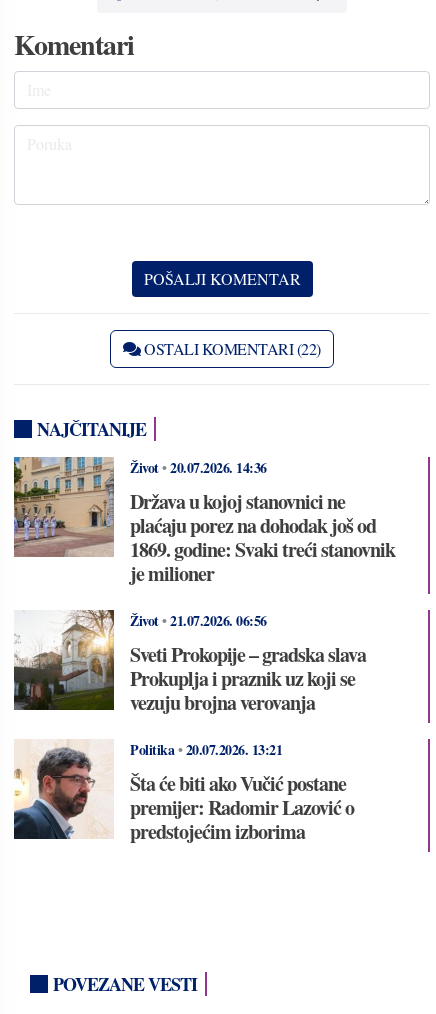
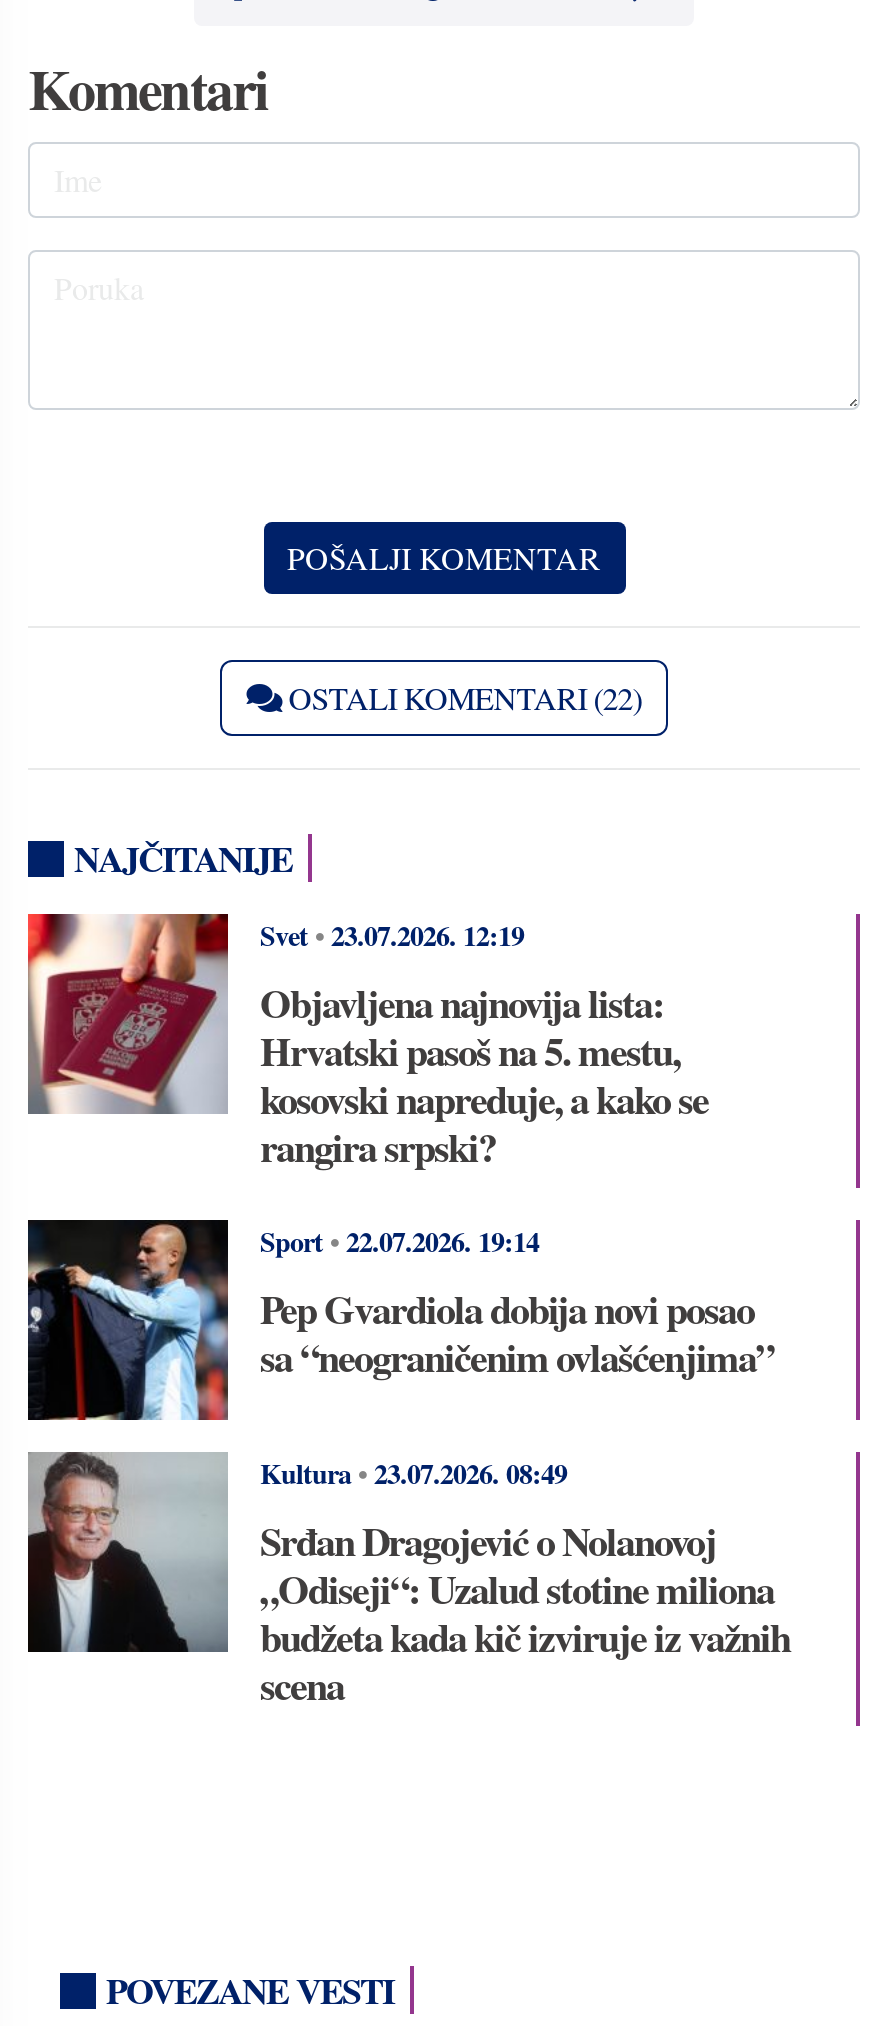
- [image]
- Život •20.07.2026. 14:36
- Država u kojoj stanovnici ne
- plaćaju porez na dohodak još od
- 1869. godine: Svaki treći stanovnik
- je milioner
+ [image]
+ Svet •23.07.2026. 12:19
+ Objavljena najnovija lista:
+ Hrvatski pasoš na 5. mestu,
+ kosovski napreduje, a kako se
+ rangira srpski?

- [image]
- Život • 21.07.2026. 06:56
- Sveti Prokopije – gradska slava
- Prokuplja i praznik uz koji se
- vezuju brojna verovanja
+ [image]
+ Sport •22.07.2026. 19:14
+ Pep Gvardiola dobija novi posao
+ sa “neograničenim ovlašćenjima”

- [image]
- Politika • 20.07.2026. 13:21
- Šta će biti ako Vučić postane
- premijer: Radomir Lazović o
- predstojećim izborima
+ [image]
+ Kultura •23.07.2026. 08:49
+ Srđan Dragojević o Nolanovoj
+ „Odiseji“: Uzalud stotine miliona
+ budžeta kada kič izviruje iz važnih
+ scena
